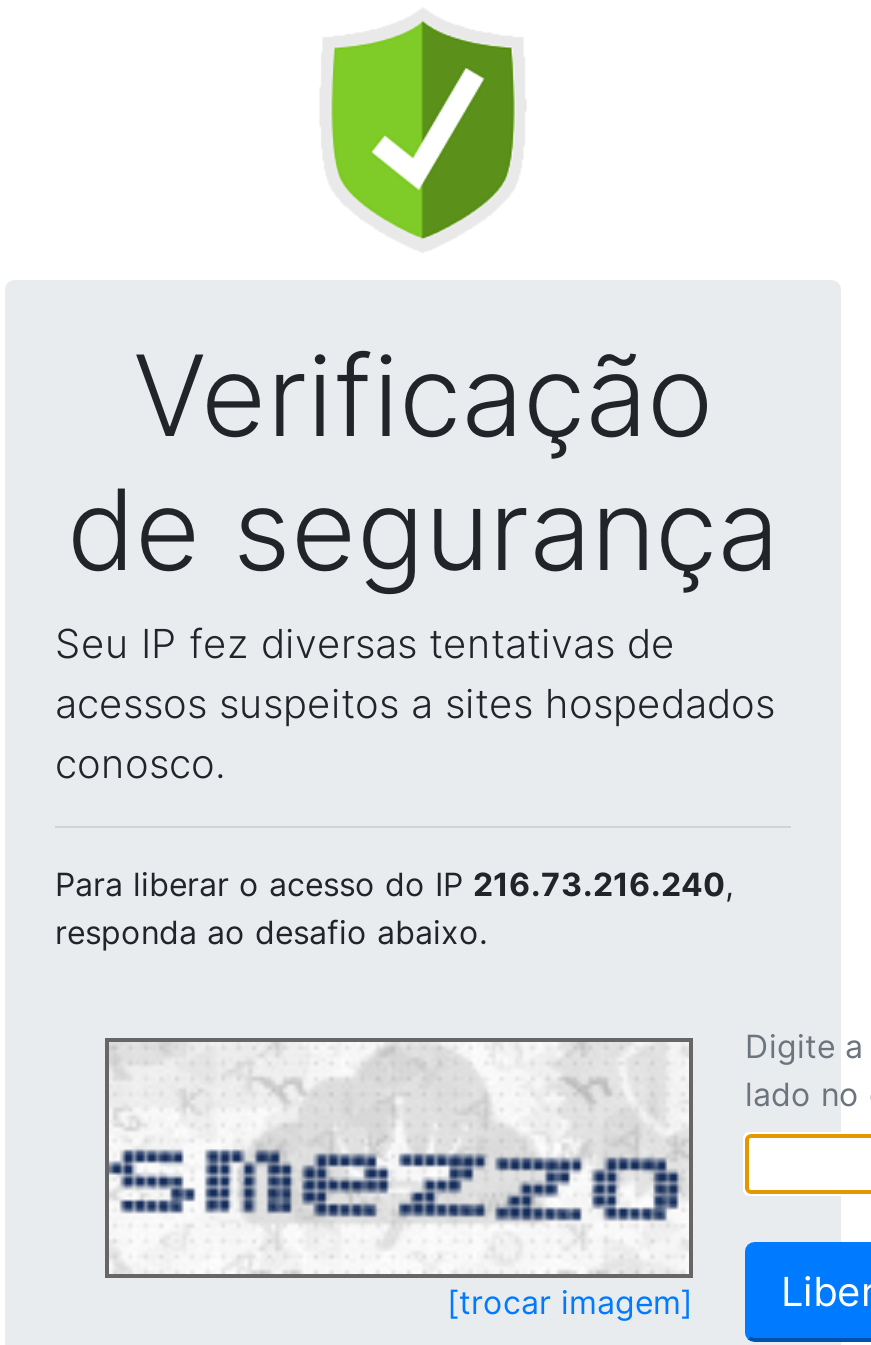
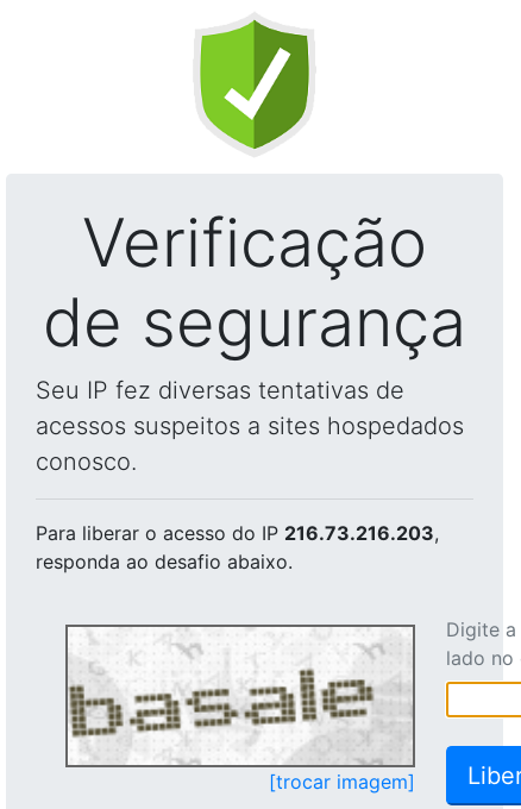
- Para liberar o acesso do IP 216.73.216.240,
+ Para liberar o acesso do IP 216.73.216.203,

- [image]
+ [image]
